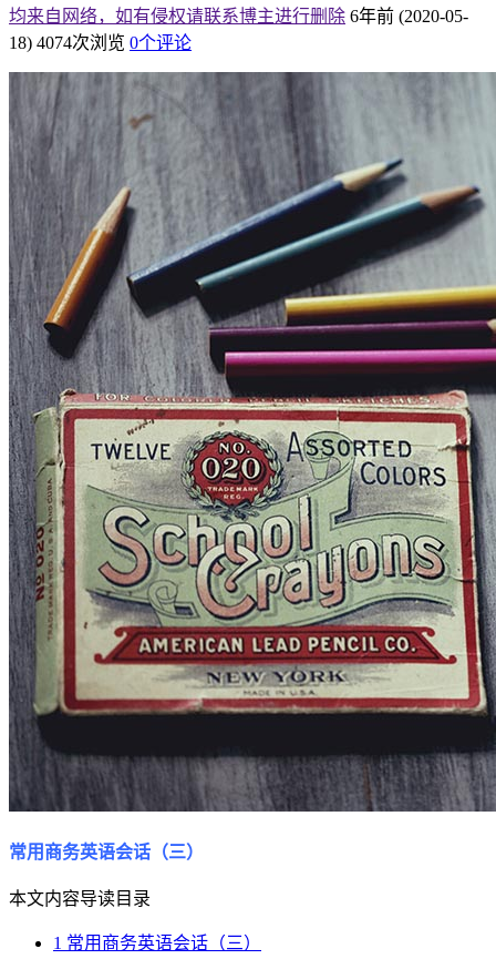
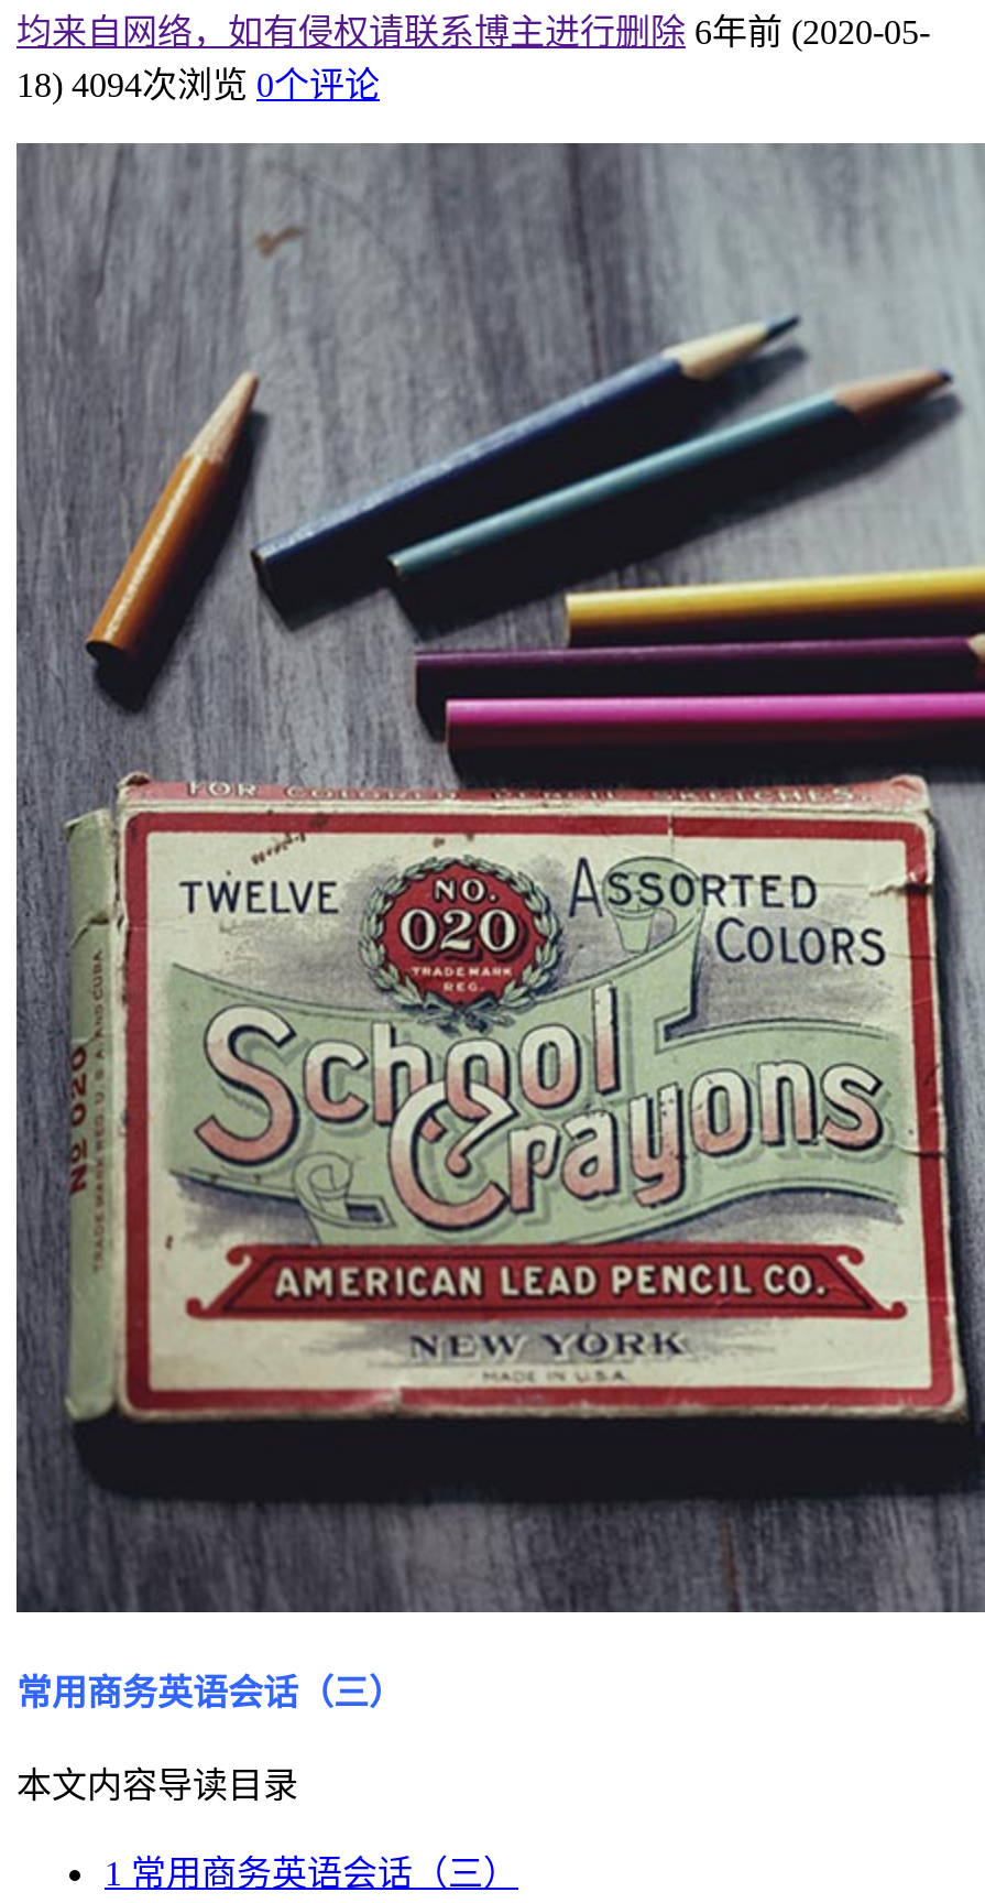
- 18) 4074次浏览 0个评论
+ 18) 4094次浏览 0个评论
